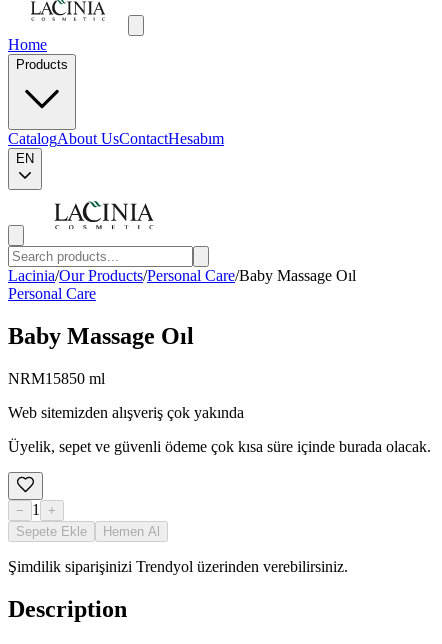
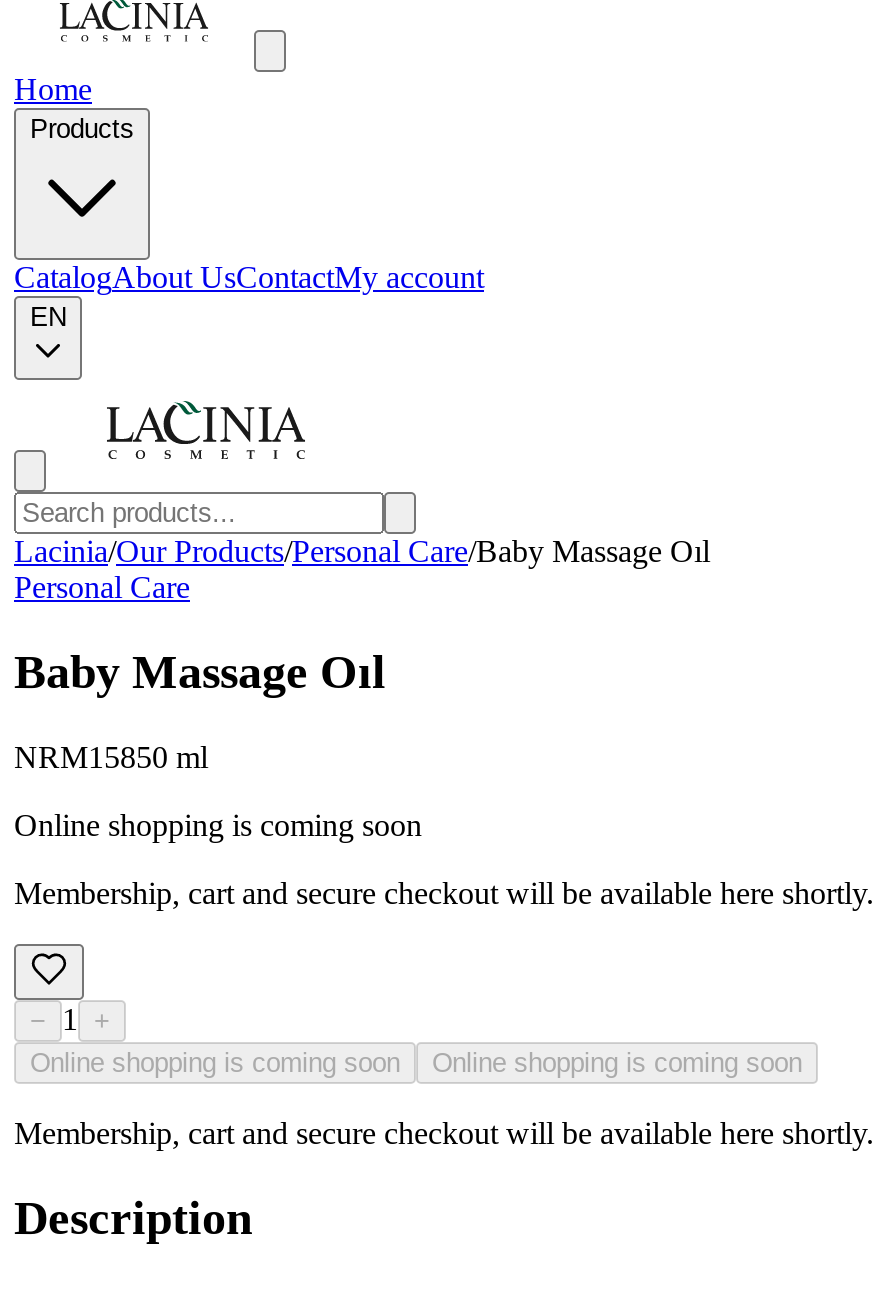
- CatalogAbout UsContactHesabım
+ CatalogAbout UsContactMy account

- Web sitemizden alışveriş çok yakında
+ Online shopping is coming soon

- Üyelik, sepet ve güvenli ödeme çok kısa süre içinde burada olacak.
+ Membership, cart and secure checkout will be available here shortly.

- Sepete Ekle
- Hemen Al
+ Online shopping is coming soon
+ Online shopping is coming soon

- Şimdilik siparişinizi Trendyol üzerinden verebilirsiniz.
+ Membership, cart and secure checkout will be available here shortly.
